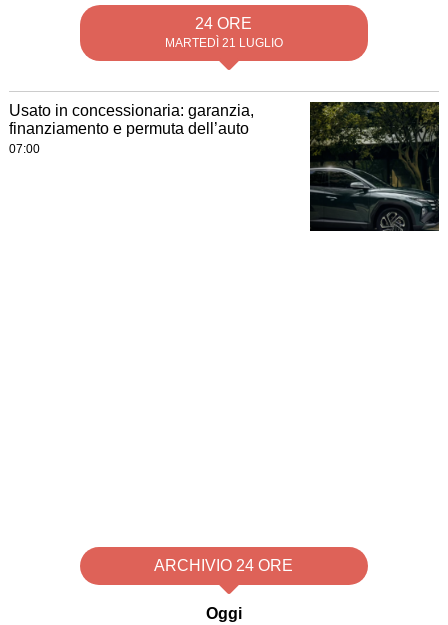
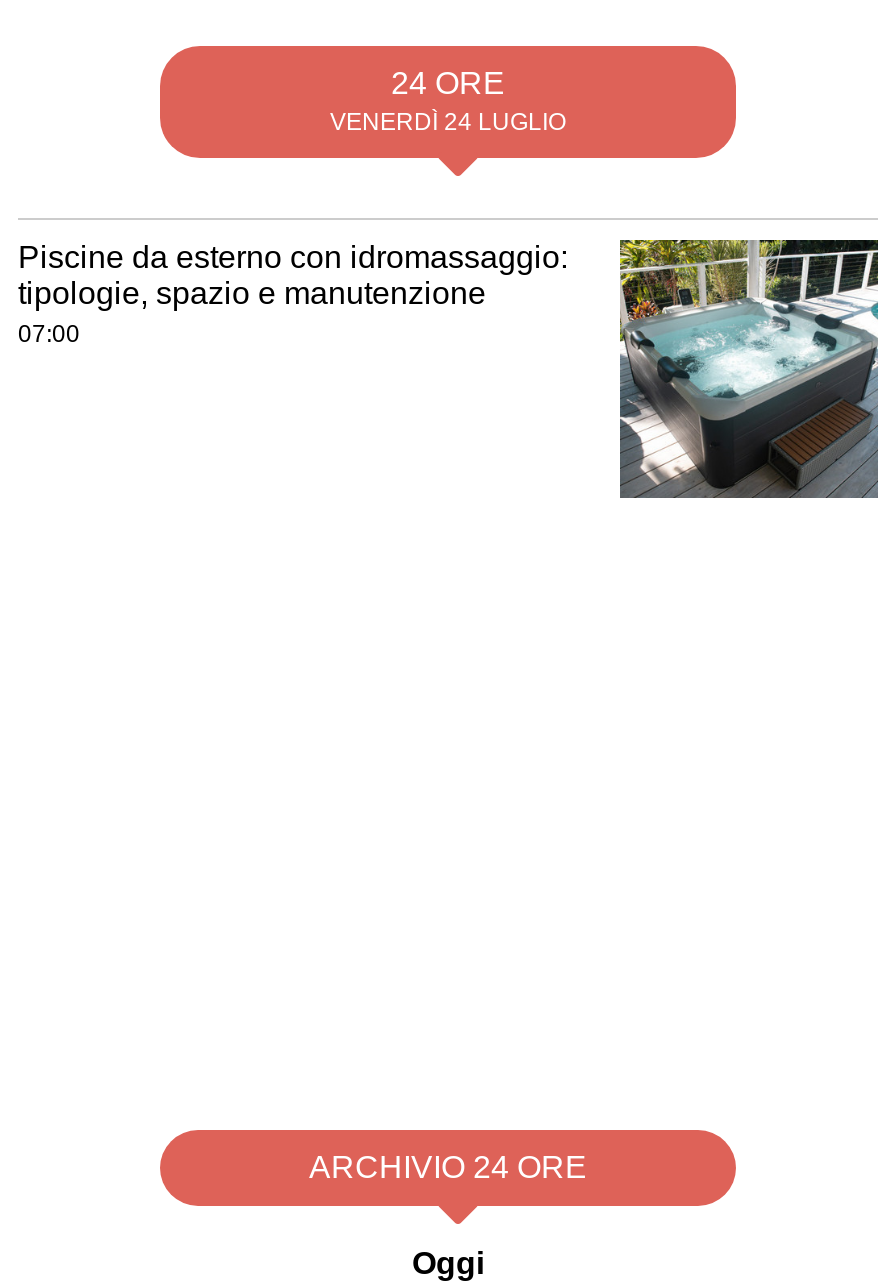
- MARTEDÌ 21 LUGLIO
+ VENERDÌ 24 LUGLIO

- Usato in concessionaria: garanzia,
- finanziamento e permuta dell’auto
+ Piscine da esterno con idromassaggio:
+ tipologie, spazio e manutenzione

- [image]
+ [image]
